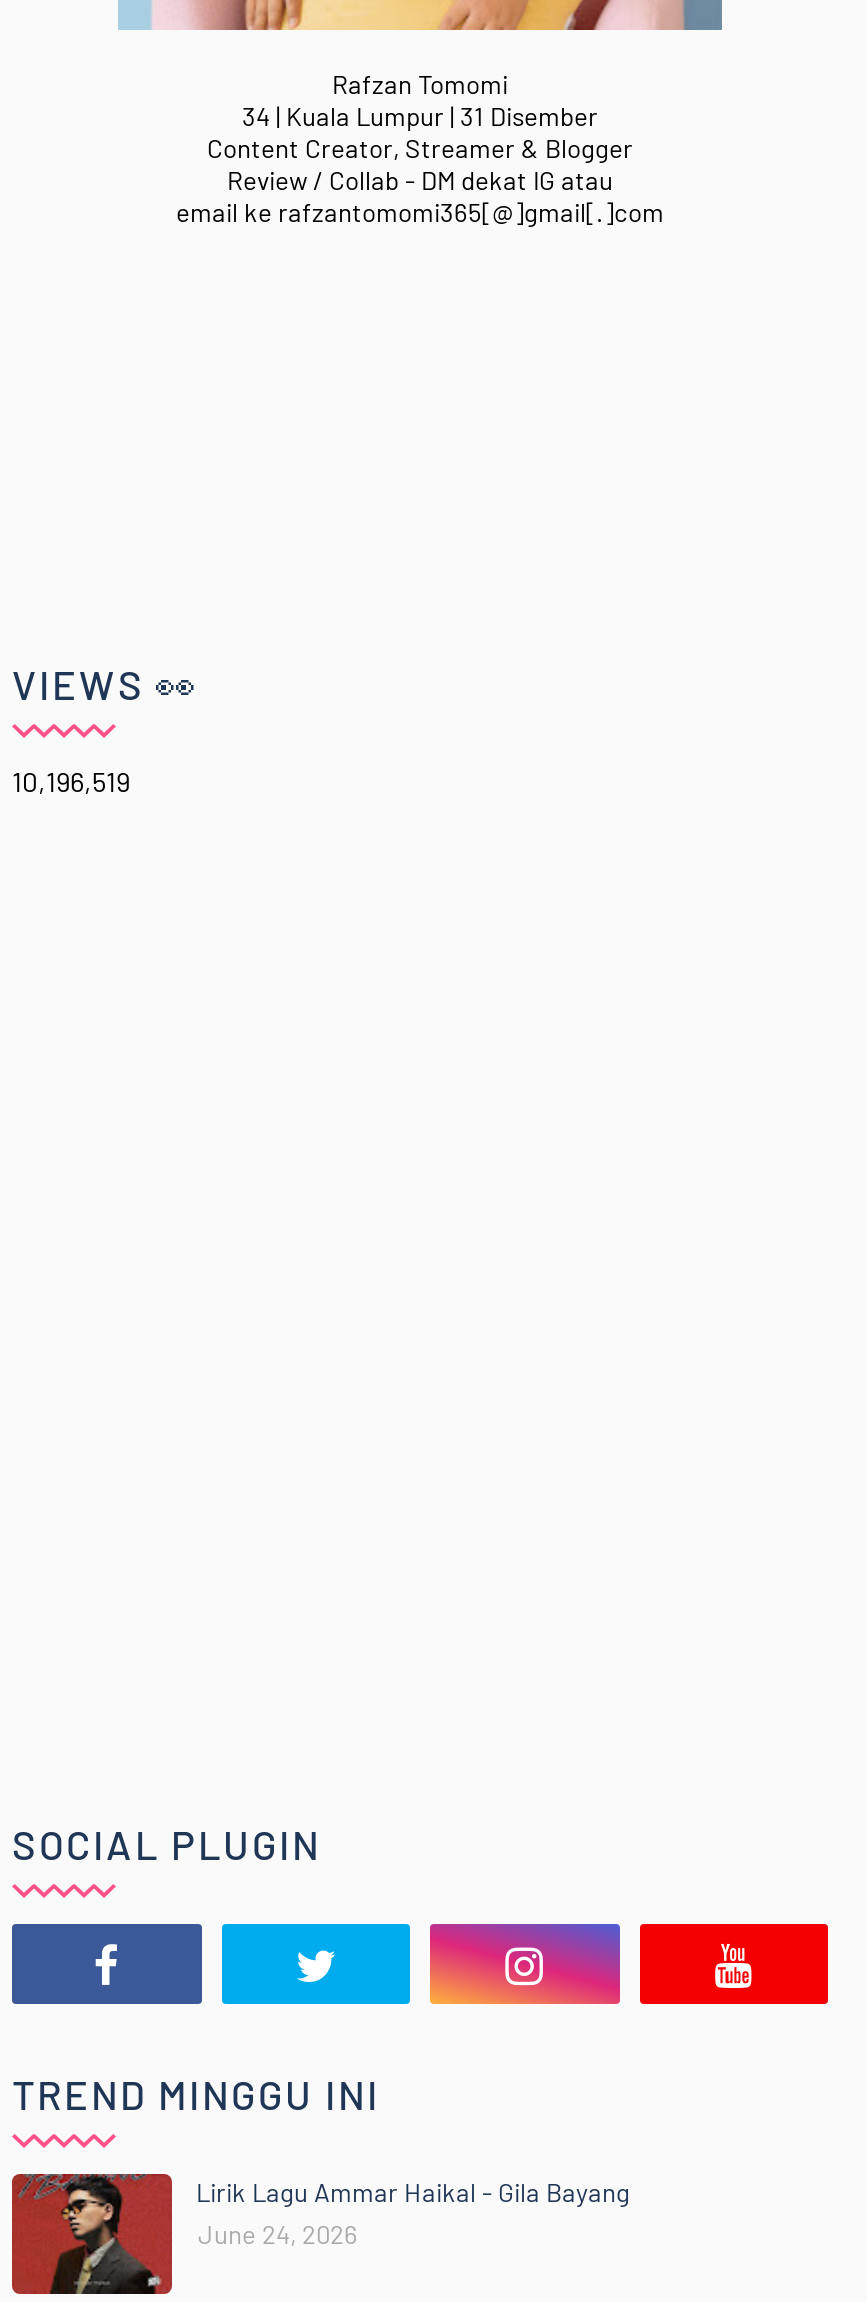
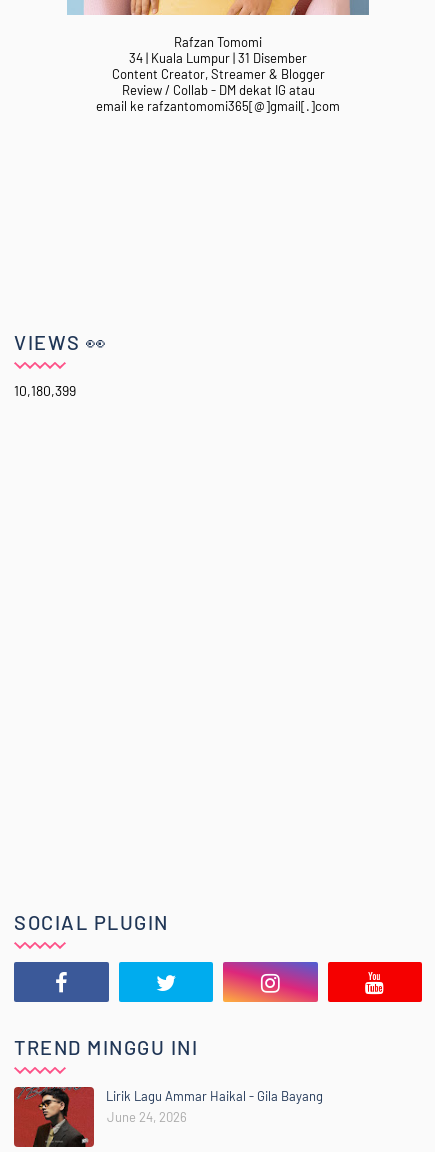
- 10,196,519
+ 10,180,399
